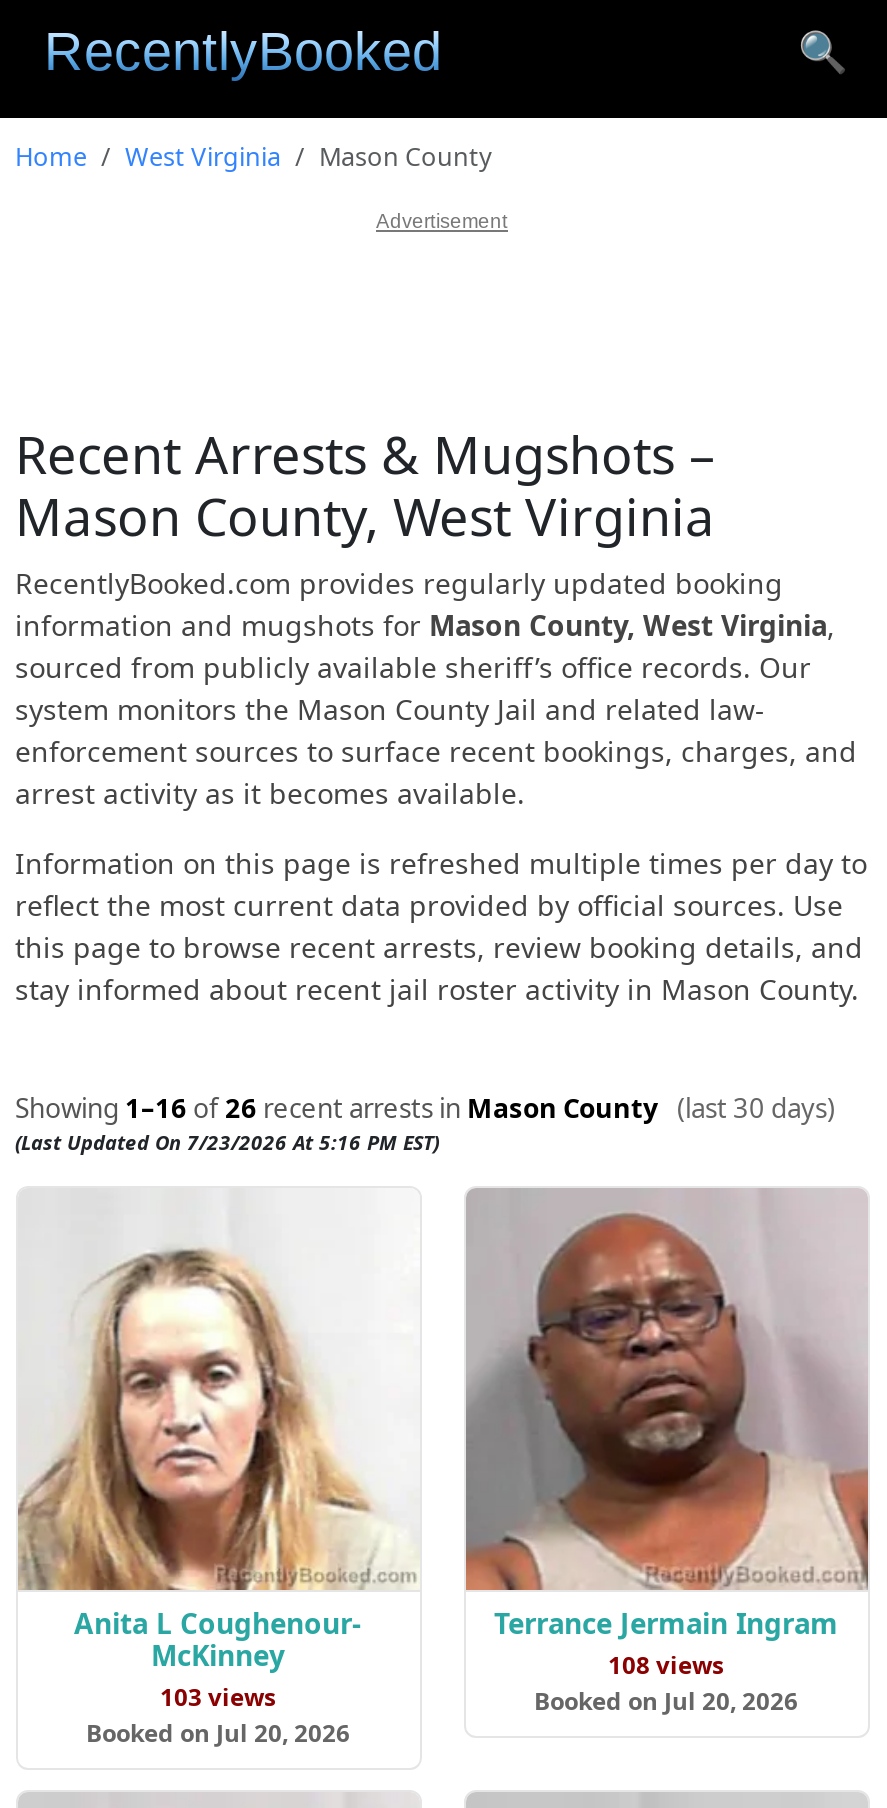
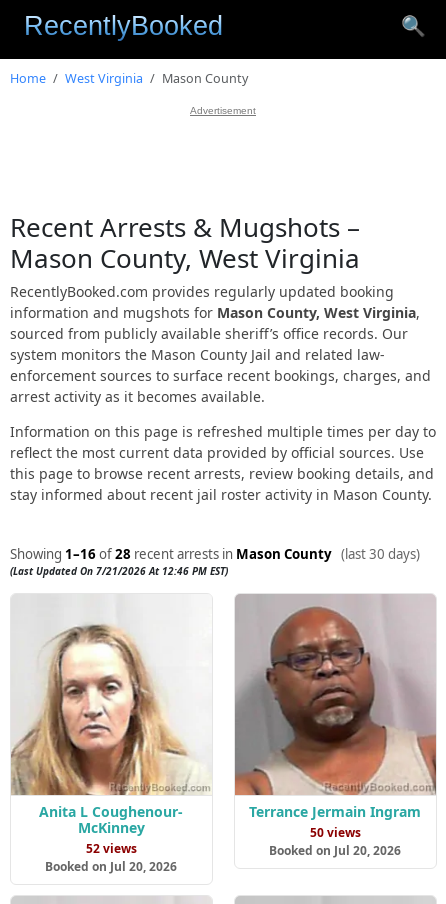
- Showing 1–16 of 26 recent arrests in Mason County (last 30 days)
+ Showing 1–16 of 28 recent arrests in Mason County (last 30 days)

- (Last Updated On 7/23/2026 At 5:16 PM EST)
+ (Last Updated On 7/21/2026 At 12:46 PM EST)

- 108 views
+ 50 views

- 103 views
+ 52 views
